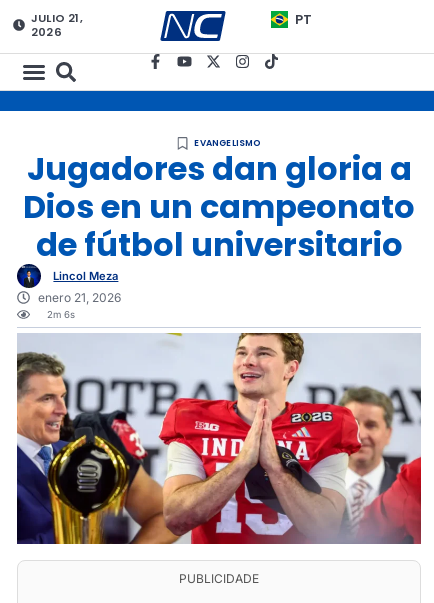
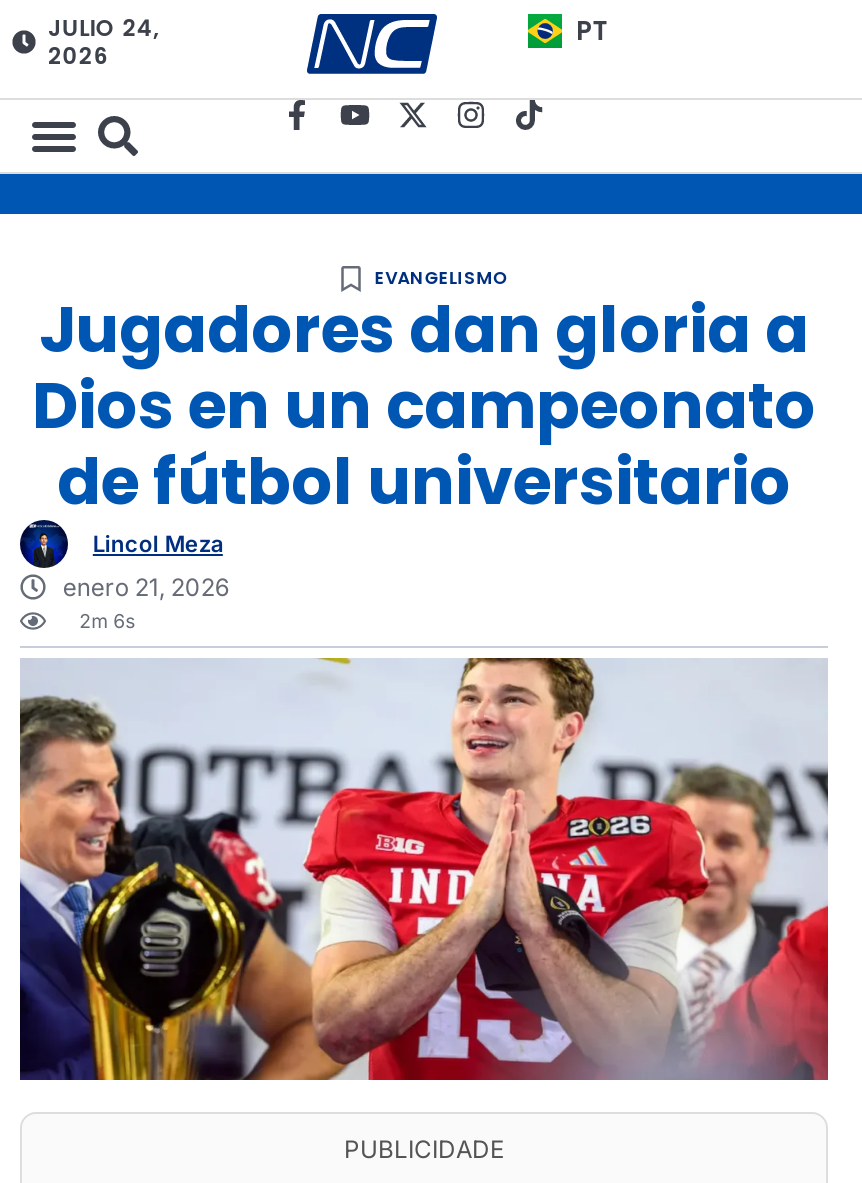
- JULIO 21,
+ JULIO 24,
